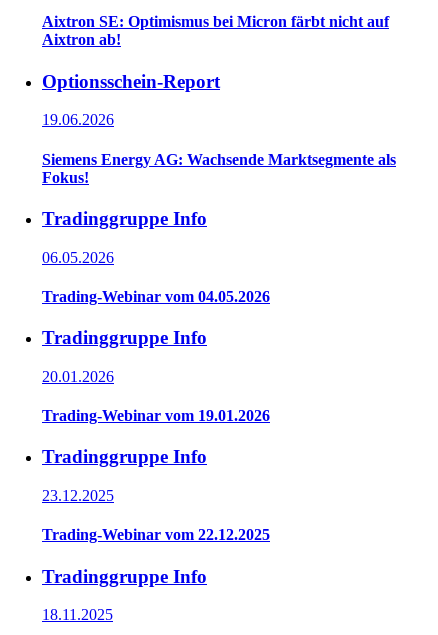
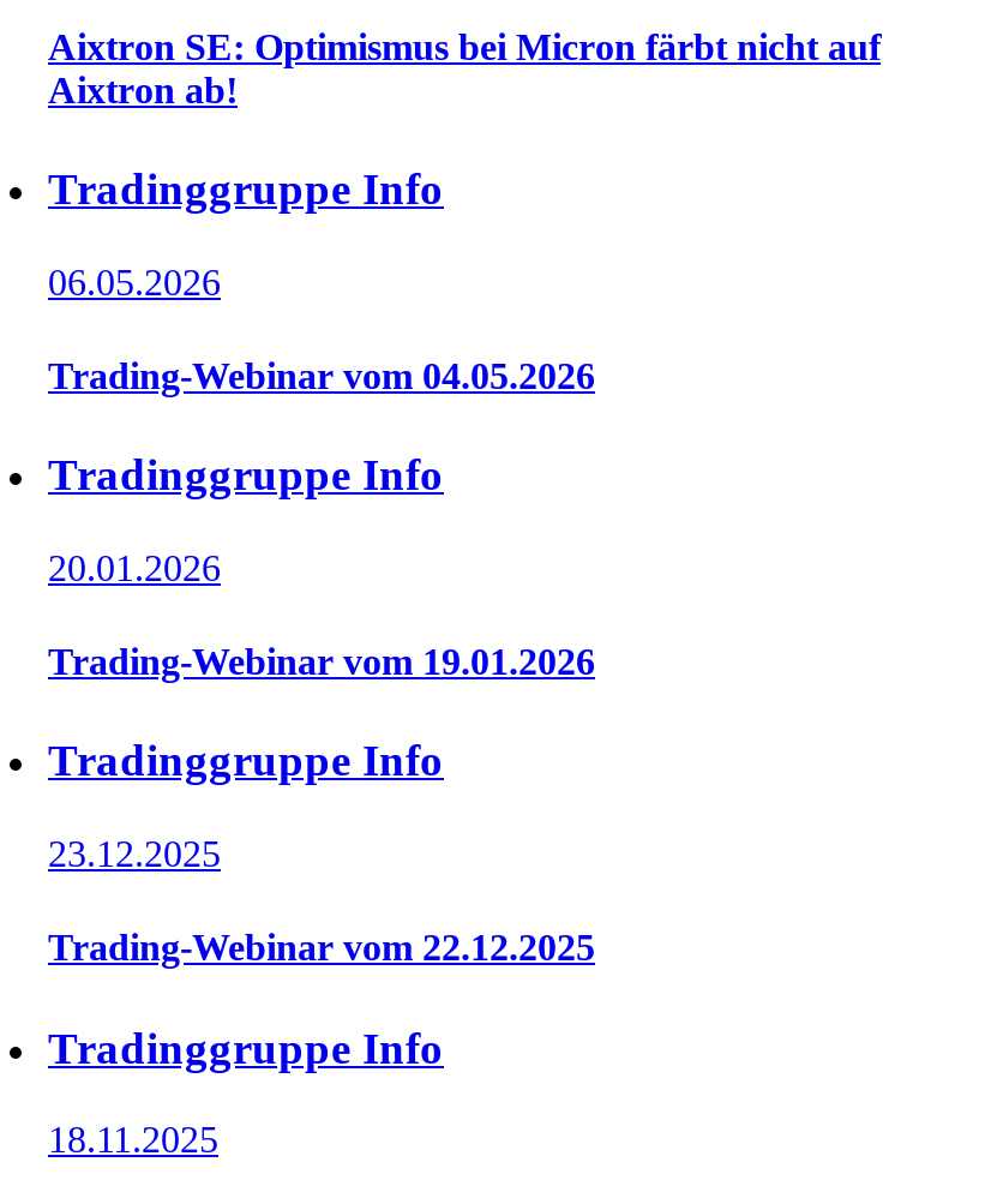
- Optionsschein-Report
- 19.06.2026
- Siemens Energy AG: Wachsende Marktsegmente als
- Fokus!
